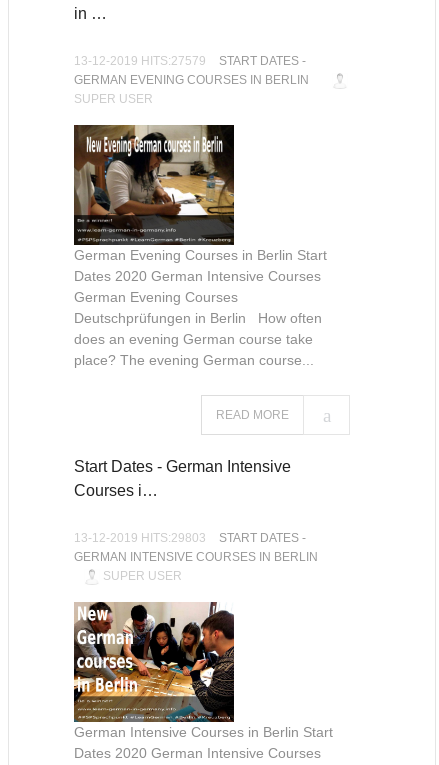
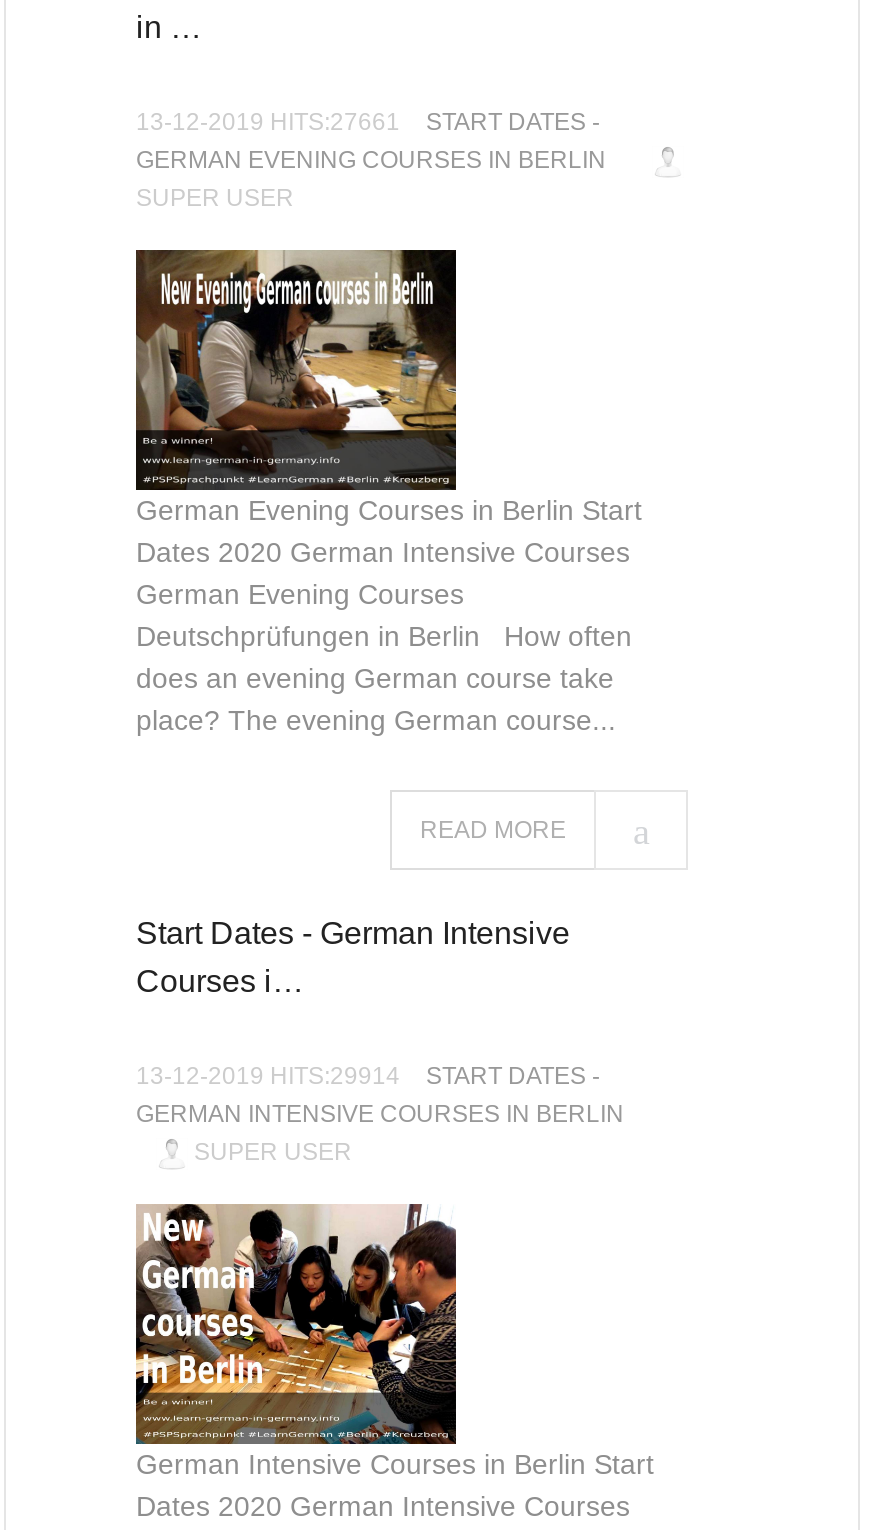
- 13-12-2019 HITS:27579 START DATES -
+ 13-12-2019 HITS:27661 START DATES -

- 13-12-2019 HITS:29803 START DATES -
+ 13-12-2019 HITS:29914 START DATES -
